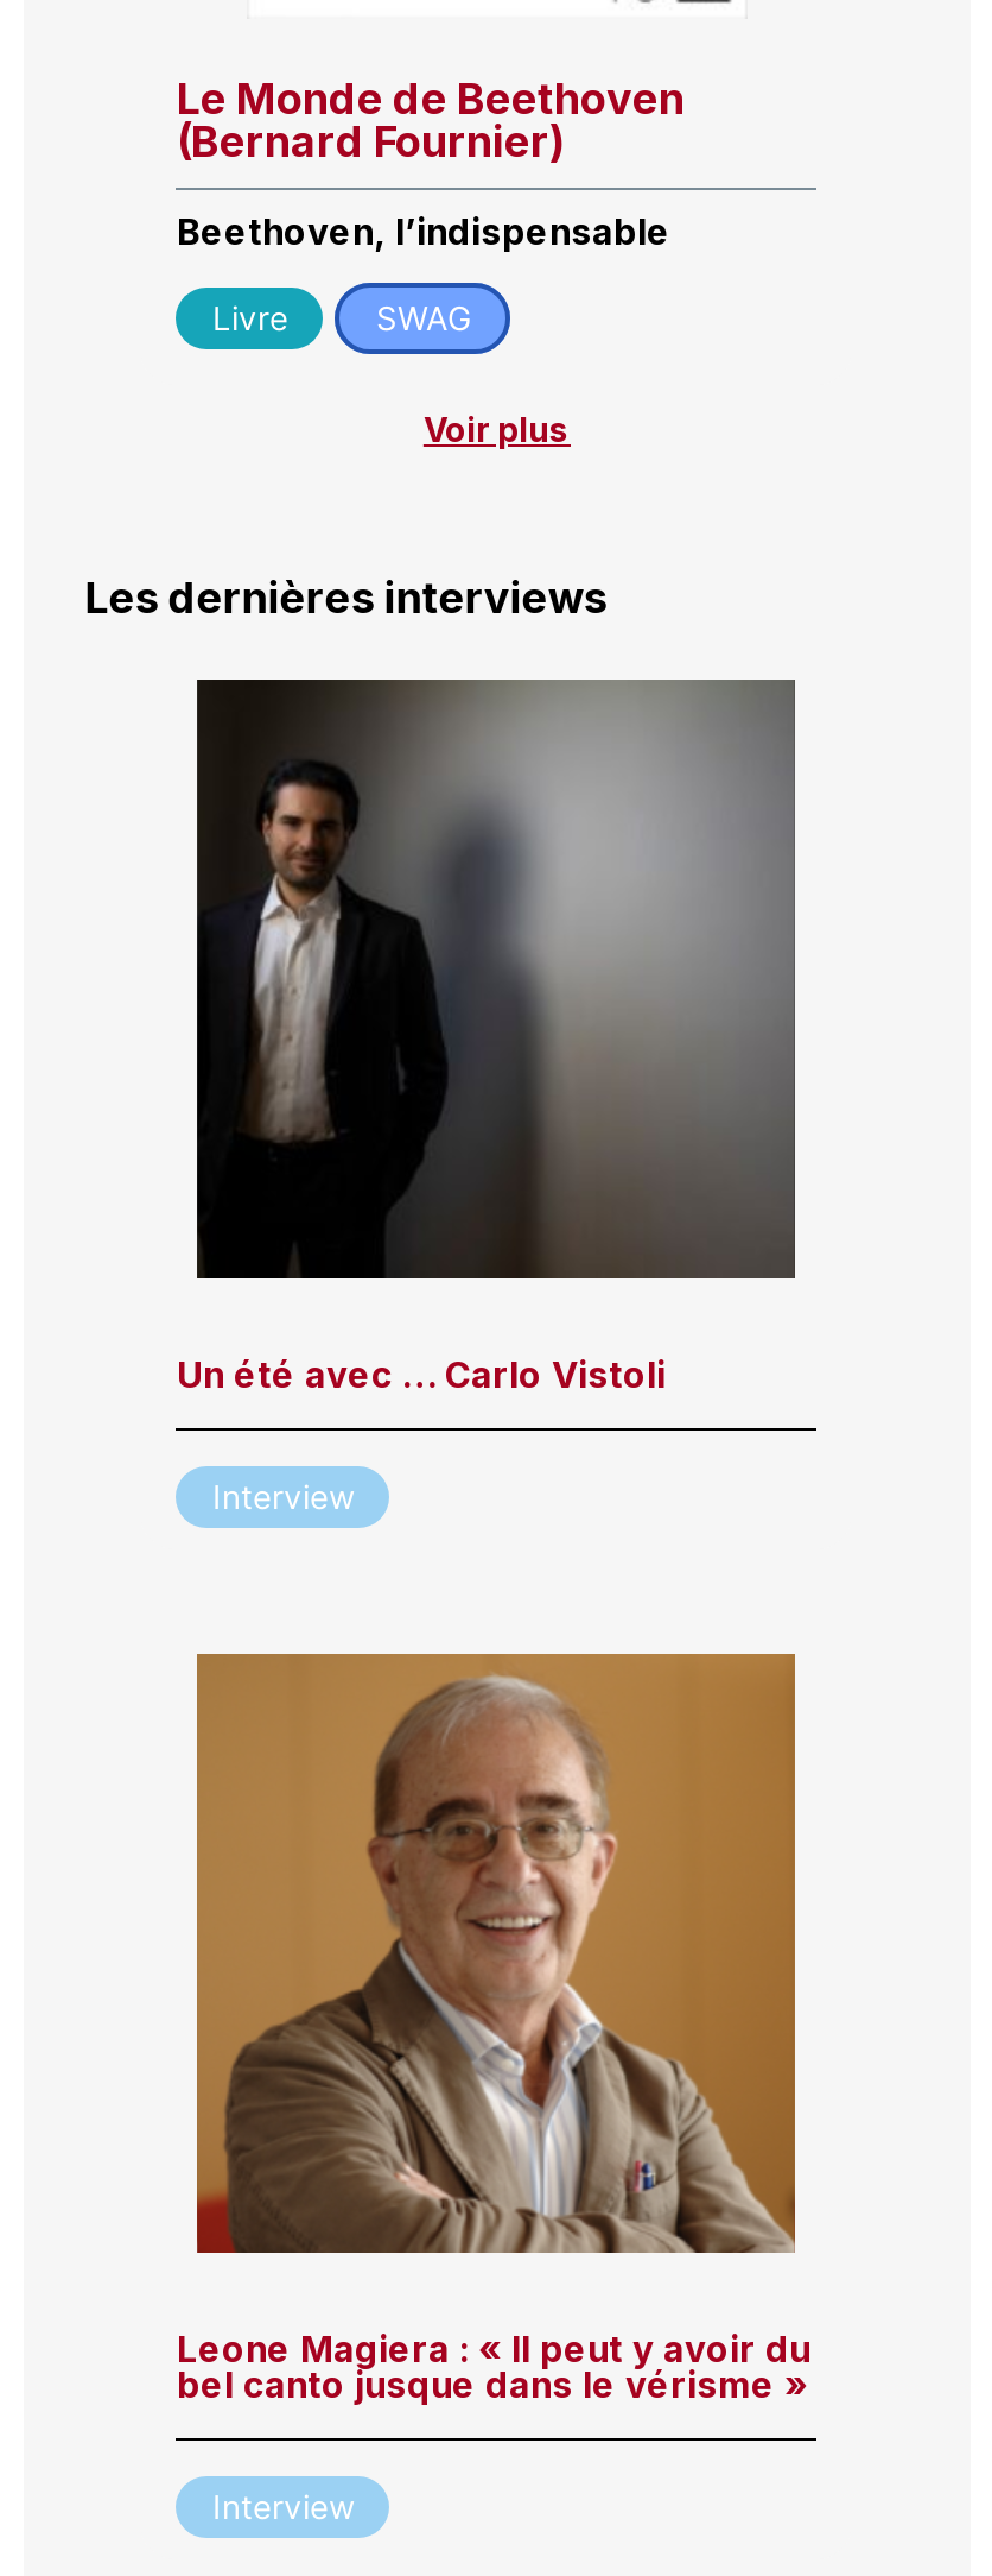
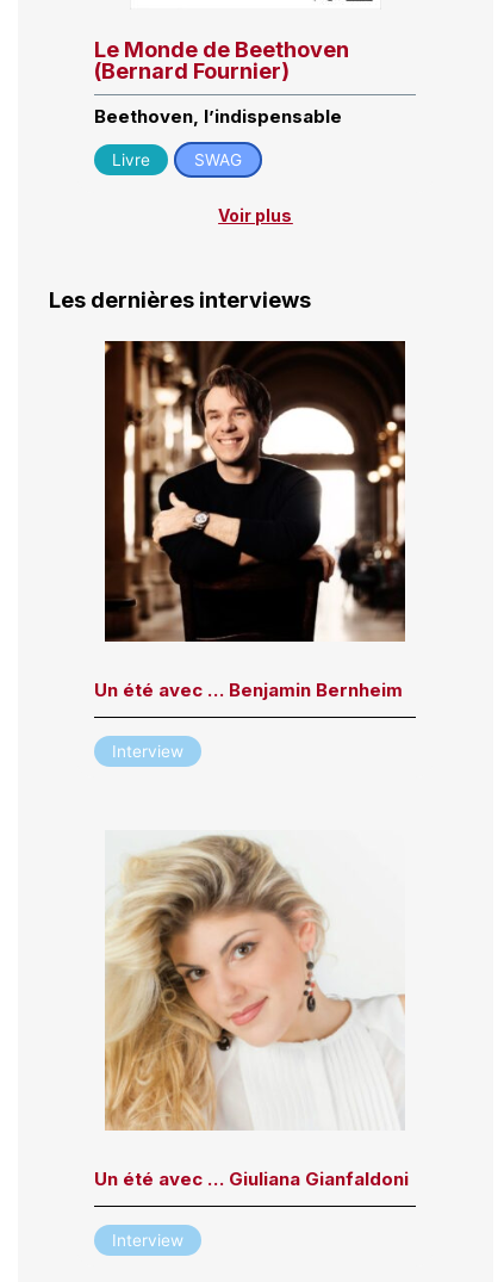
- [image]
- Un été avec … Carlo Vistoli
+ [image]
+ Un été avec … Benjamin Bernheim

- [image]
- Leone Magiera : « Il peut y avoir du
- bel canto jusque dans le vérisme »
+ [image]
+ Un été avec … Giuliana Gianfaldoni
